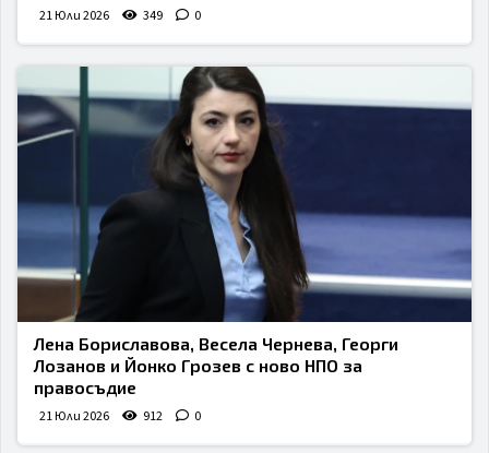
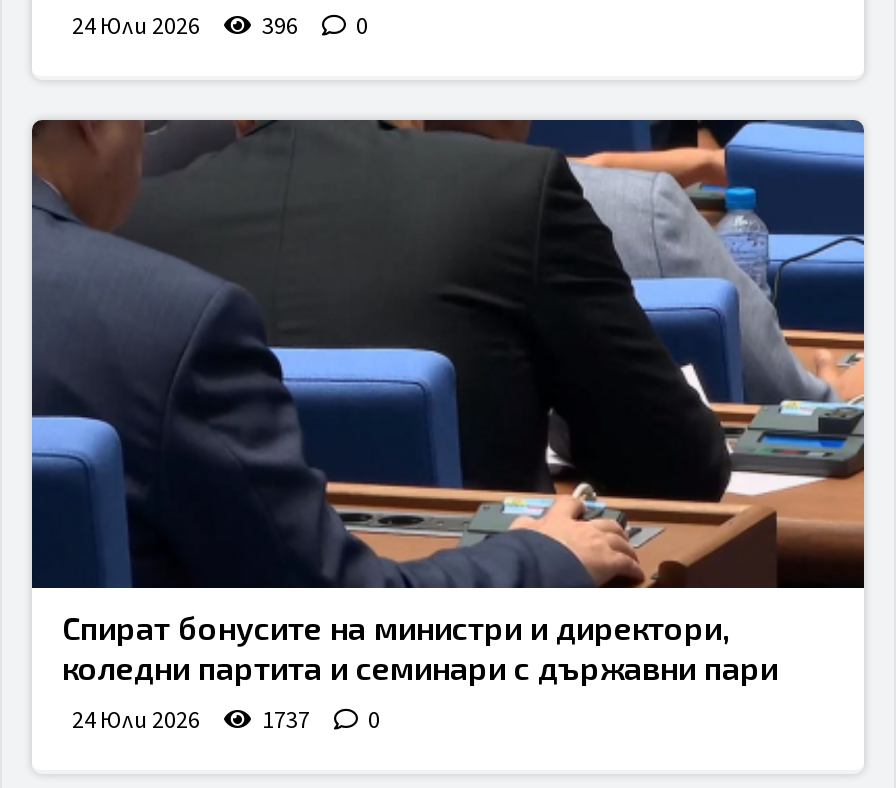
- 21 Юли 2026
- 349
+ 24 Юли 2026
+ 396

- [image]
- Лена Бориславова, Весела Чернева, Георги
- Лозанов и Йонко Грозев с ново НПО за
- правосъдие
+ [image]
+ Спират бонусите на министри и директори,
+ коледни партита и семинари с държавни пари

- 21 Юли 2026
- 912
+ 24 Юли 2026
+ 1737
